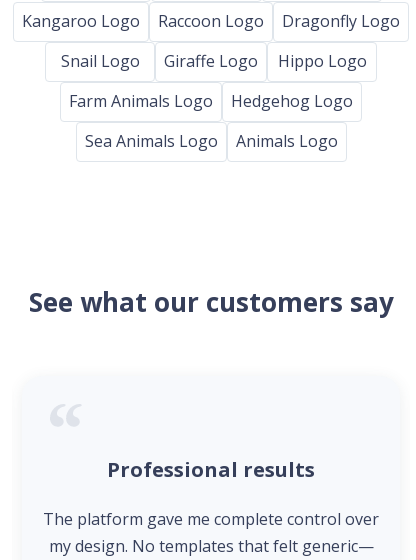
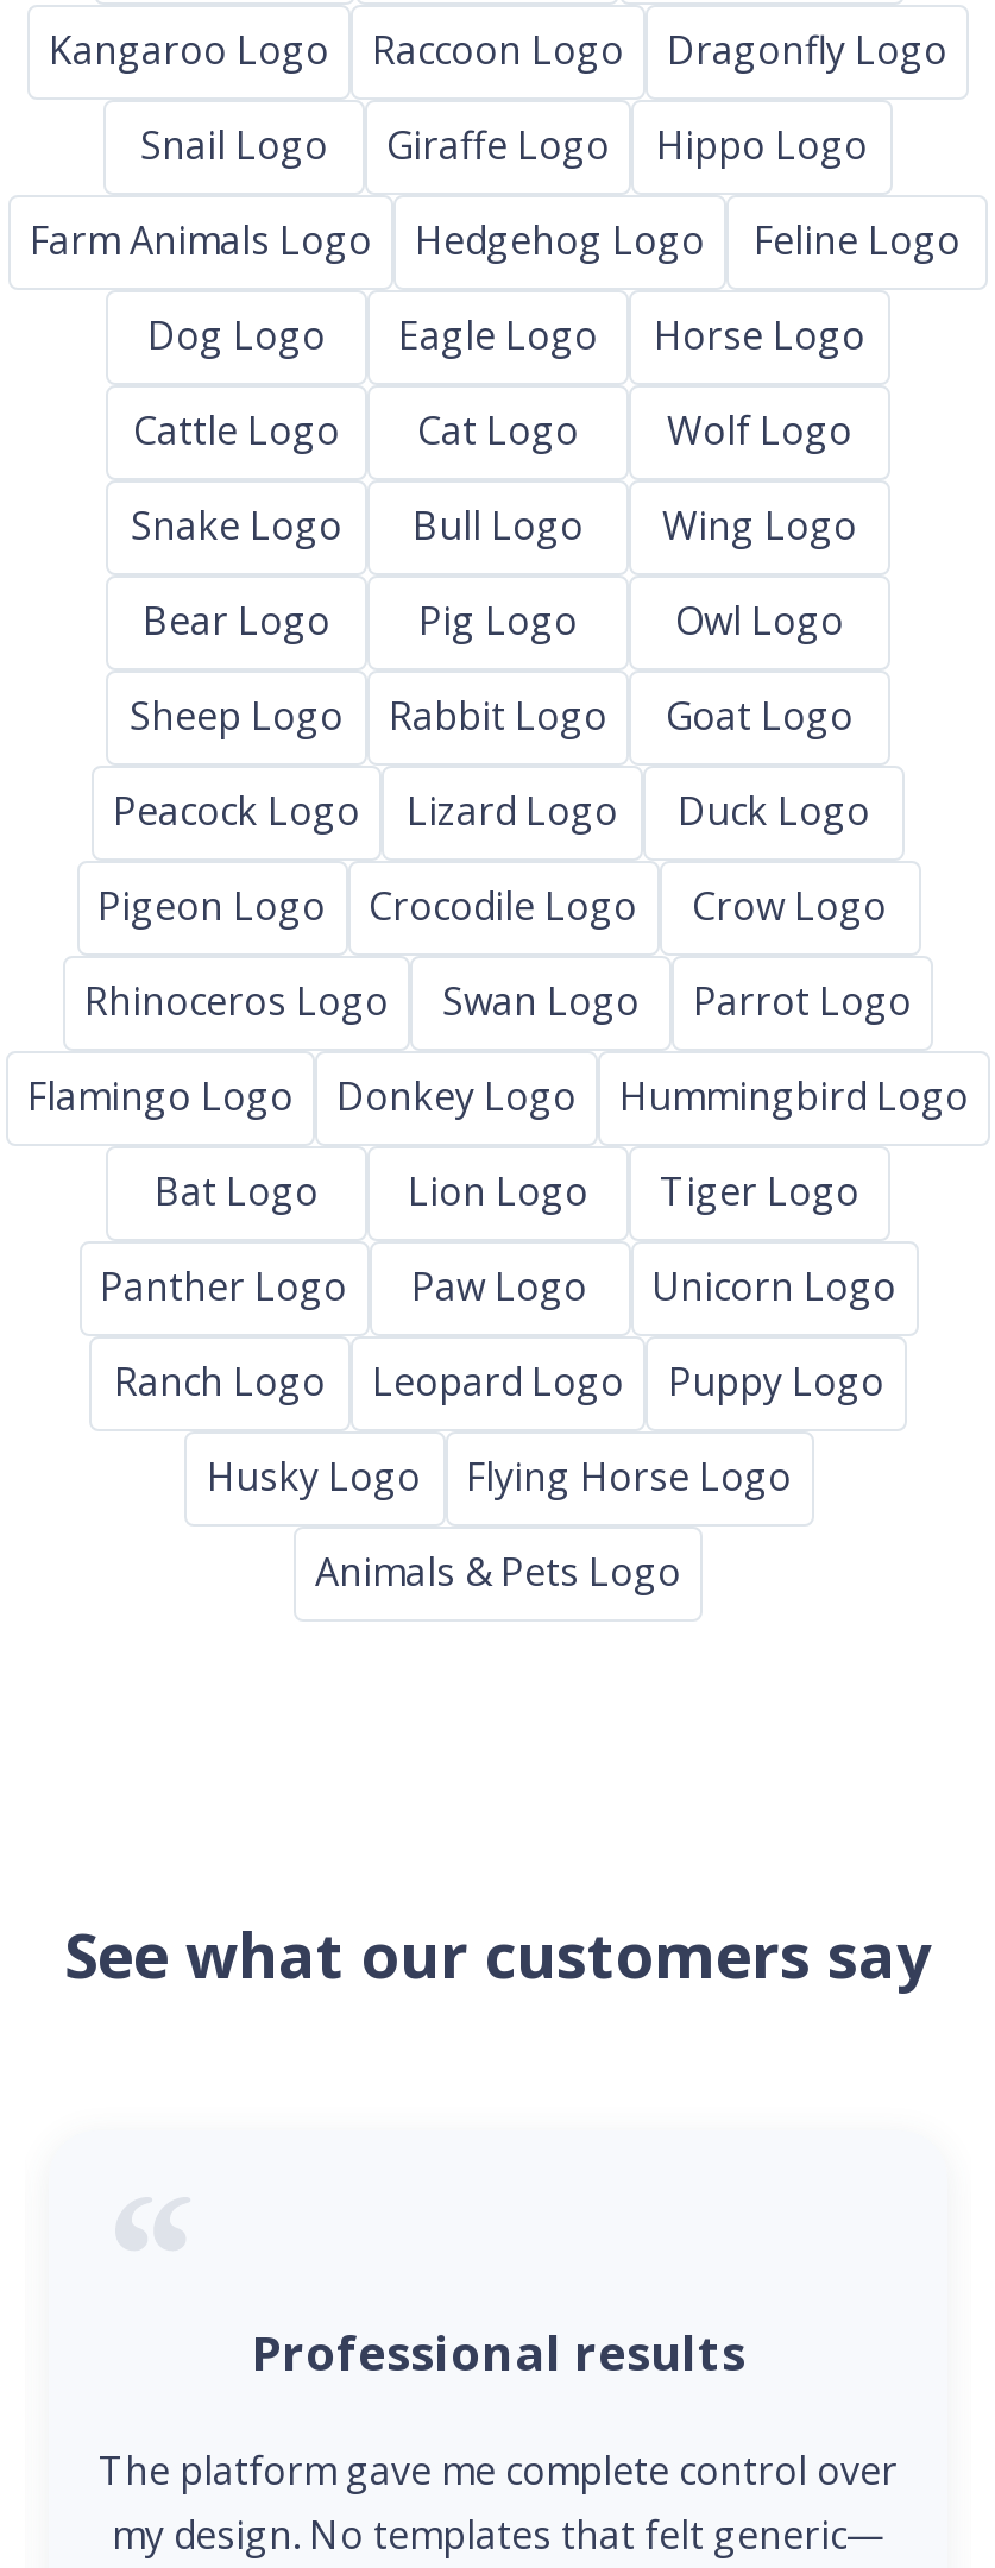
- Sea Animals Logo
- Animals Logo
+ Feline Logo
+ Dog Logo
+ Eagle Logo
+ Horse Logo
+ Cattle Logo
+ Cat Logo
+ Wolf Logo
+ Snake Logo
+ Bull Logo
+ Wing Logo
+ Bear Logo
+ Pig Logo
+ Owl Logo
+ Sheep Logo
+ Rabbit Logo
+ Goat Logo
+ Peacock Logo
+ Lizard Logo
+ Duck Logo
+ Pigeon Logo
+ Crocodile Logo
+ Crow Logo
+ Rhinoceros Logo
+ Swan Logo
+ Parrot Logo
+ Flamingo Logo
+ Donkey Logo
+ Hummingbird Logo
+ Bat Logo
+ Lion Logo
+ Tiger Logo
+ Panther Logo
+ Paw Logo
+ Unicorn Logo
+ Ranch Logo
+ Leopard Logo
+ Puppy Logo
+ Husky Logo
+ Flying Horse Logo
+ Animals & Pets Logo
